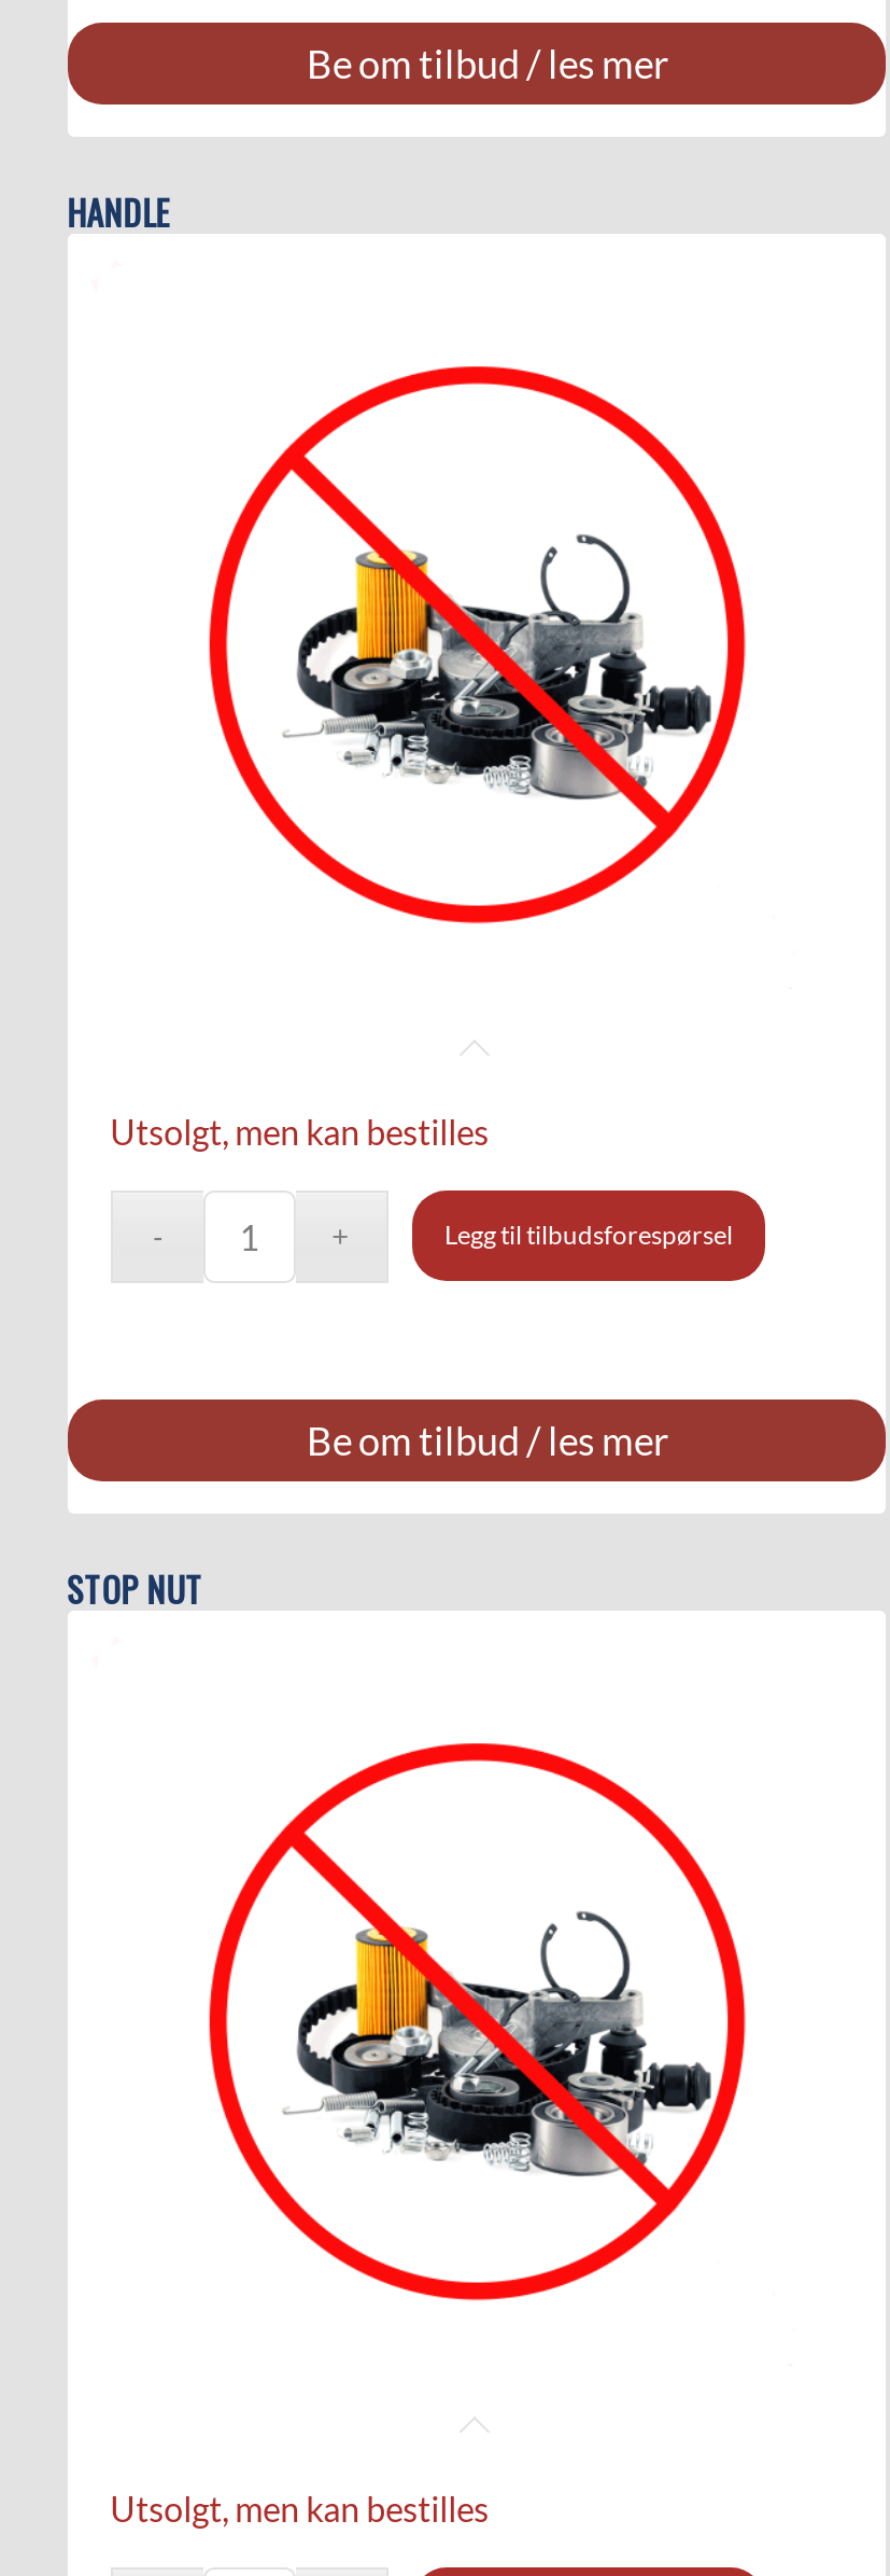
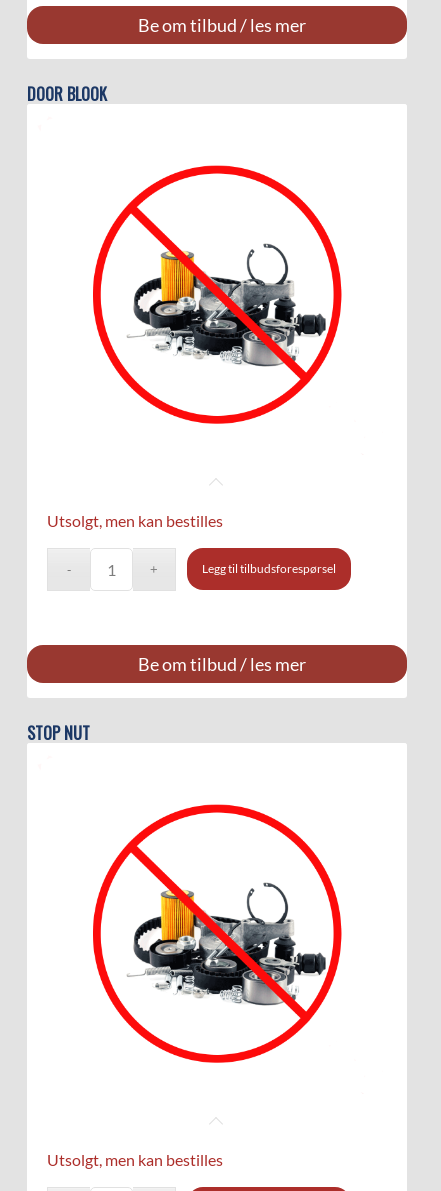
- HANDLE
+ DOOR BLOOK
